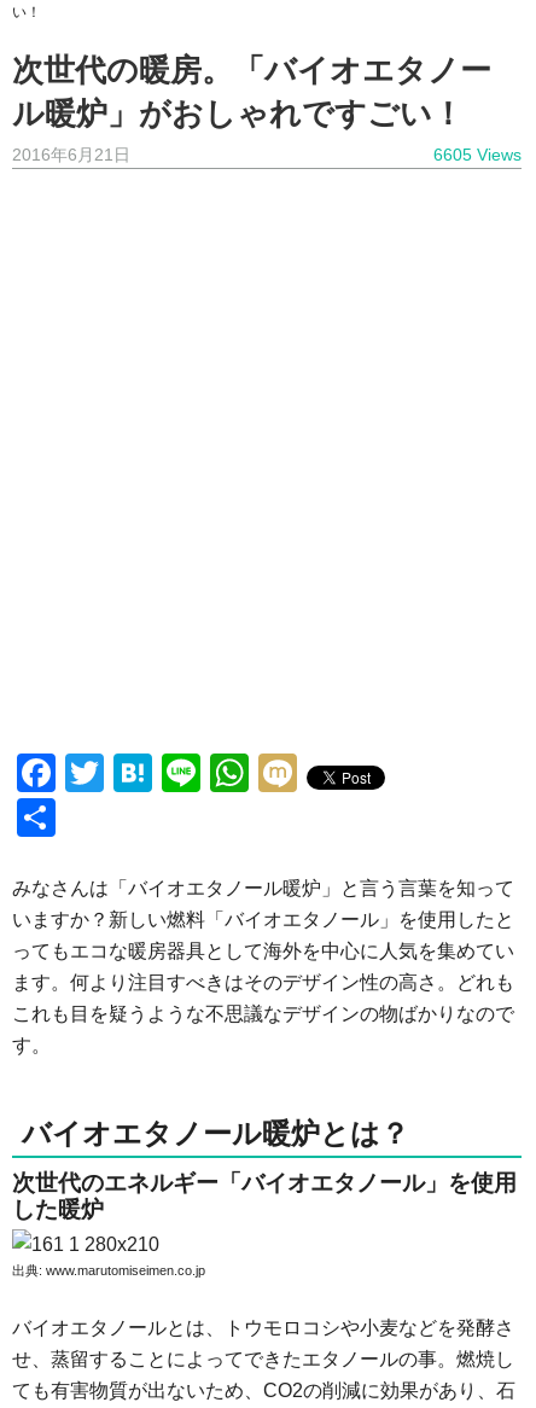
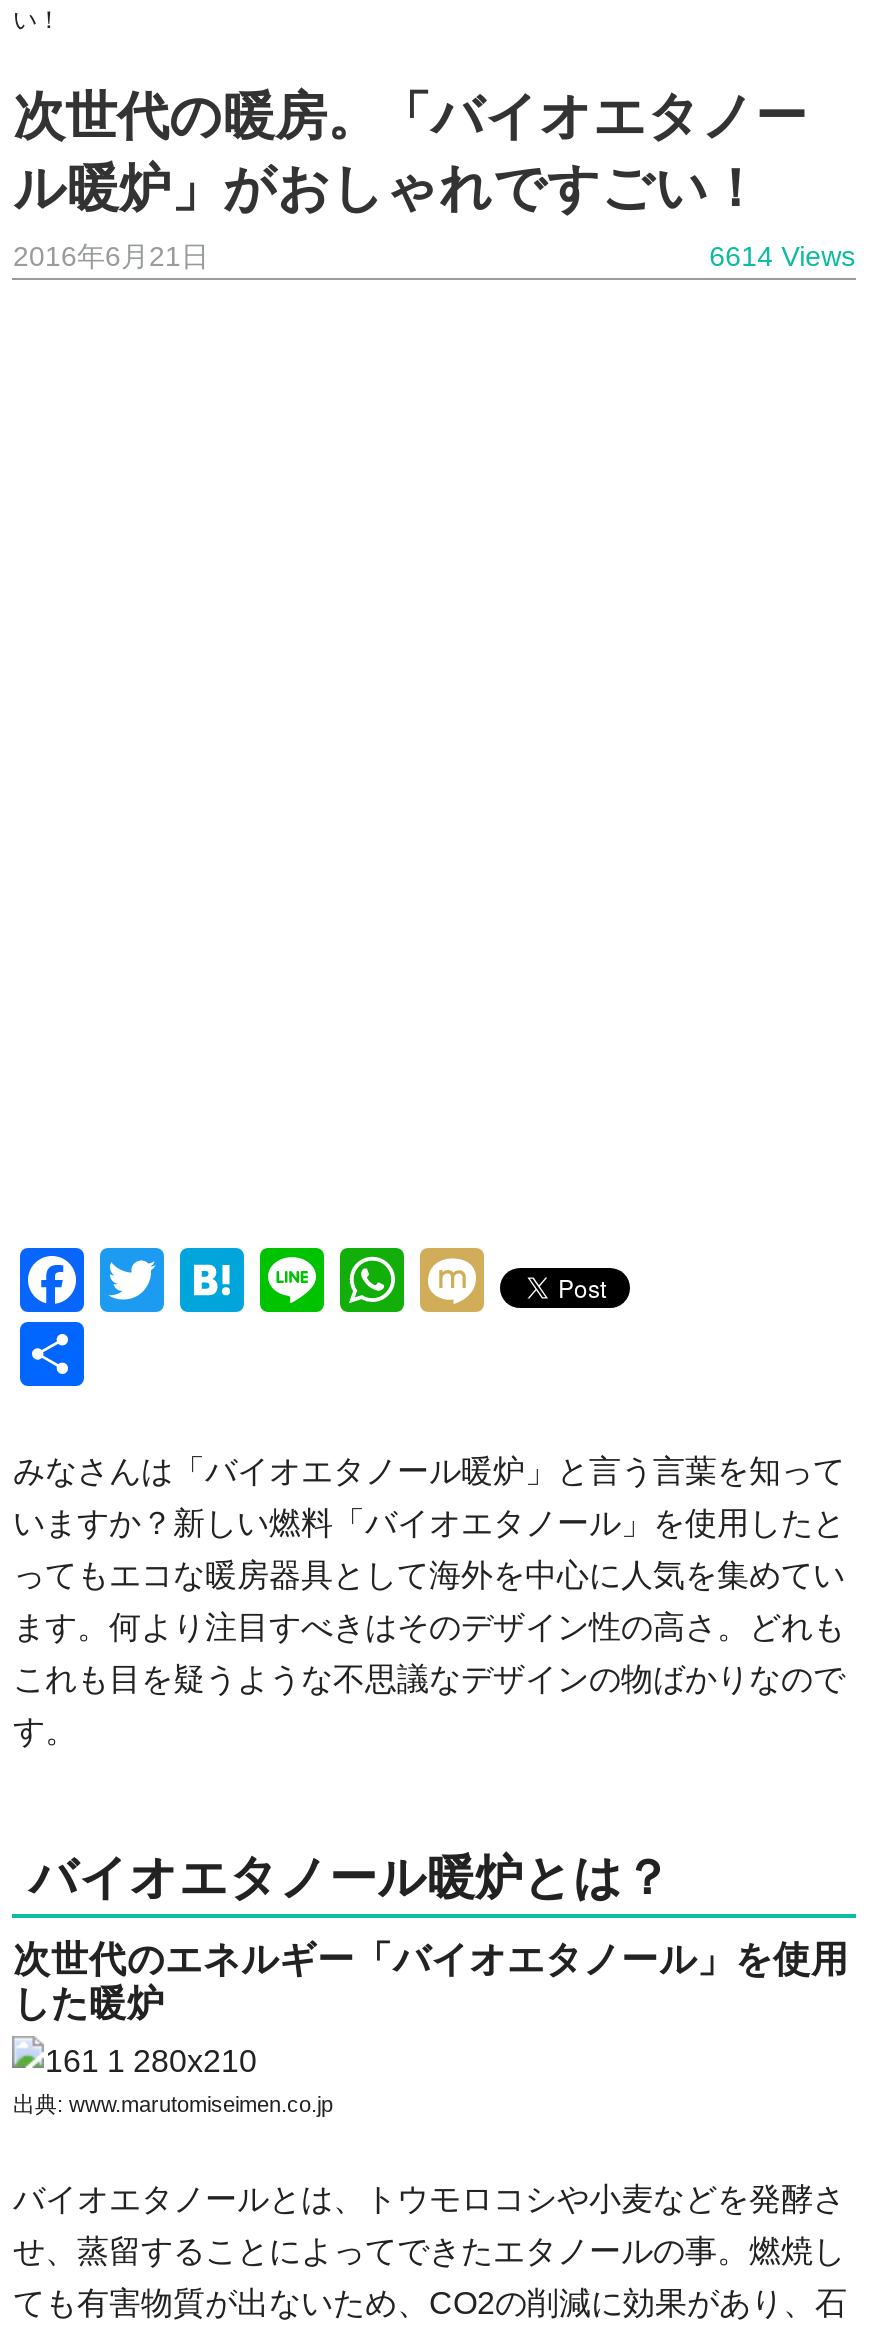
- 6605 Views
+ 6614 Views
